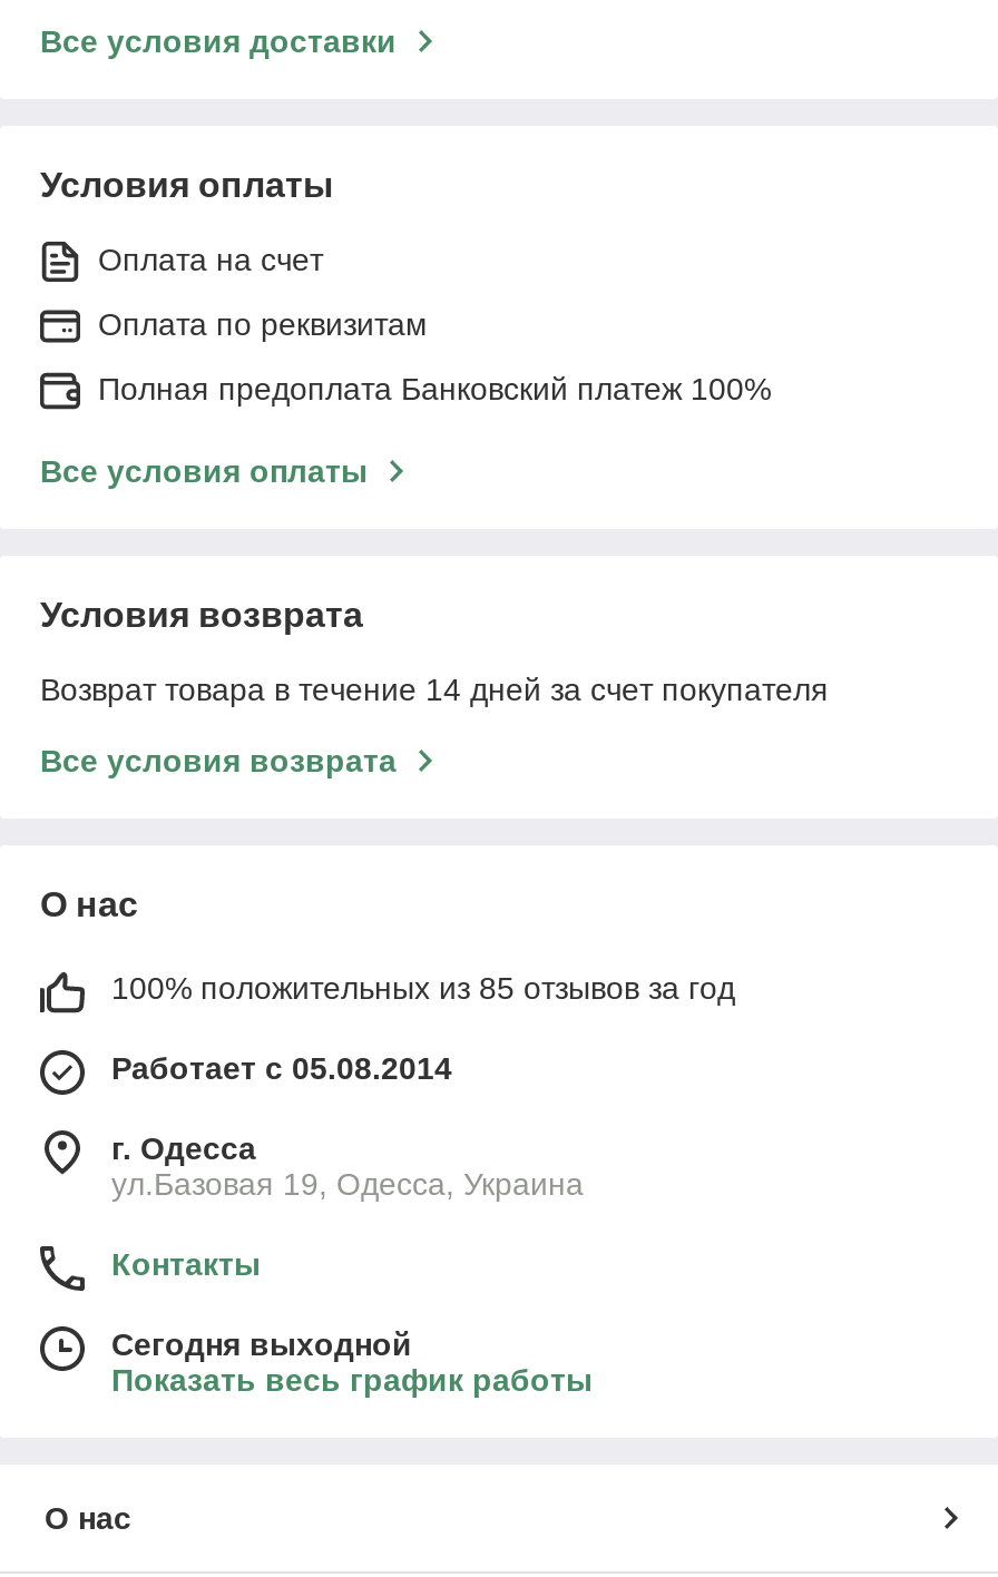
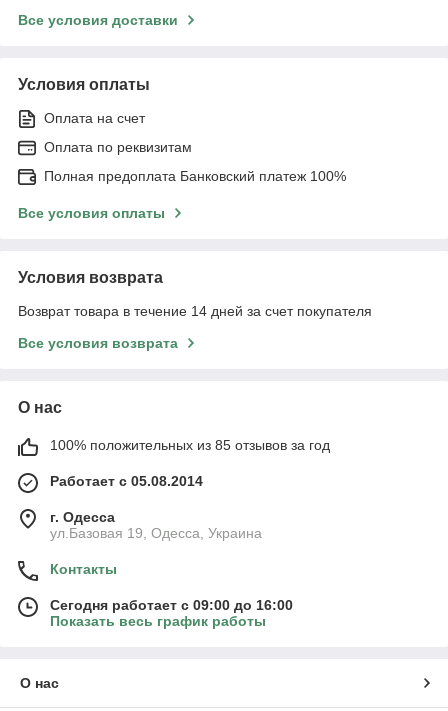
- Сегодня выходной
+ Сегодня работает с 09:00 до 16:00
